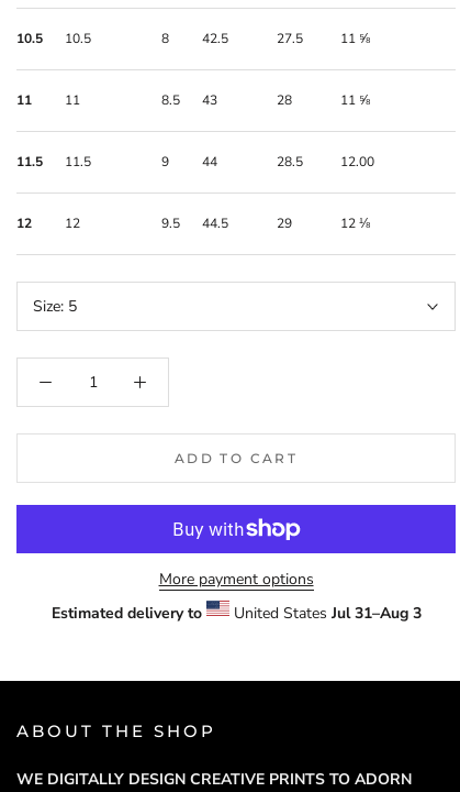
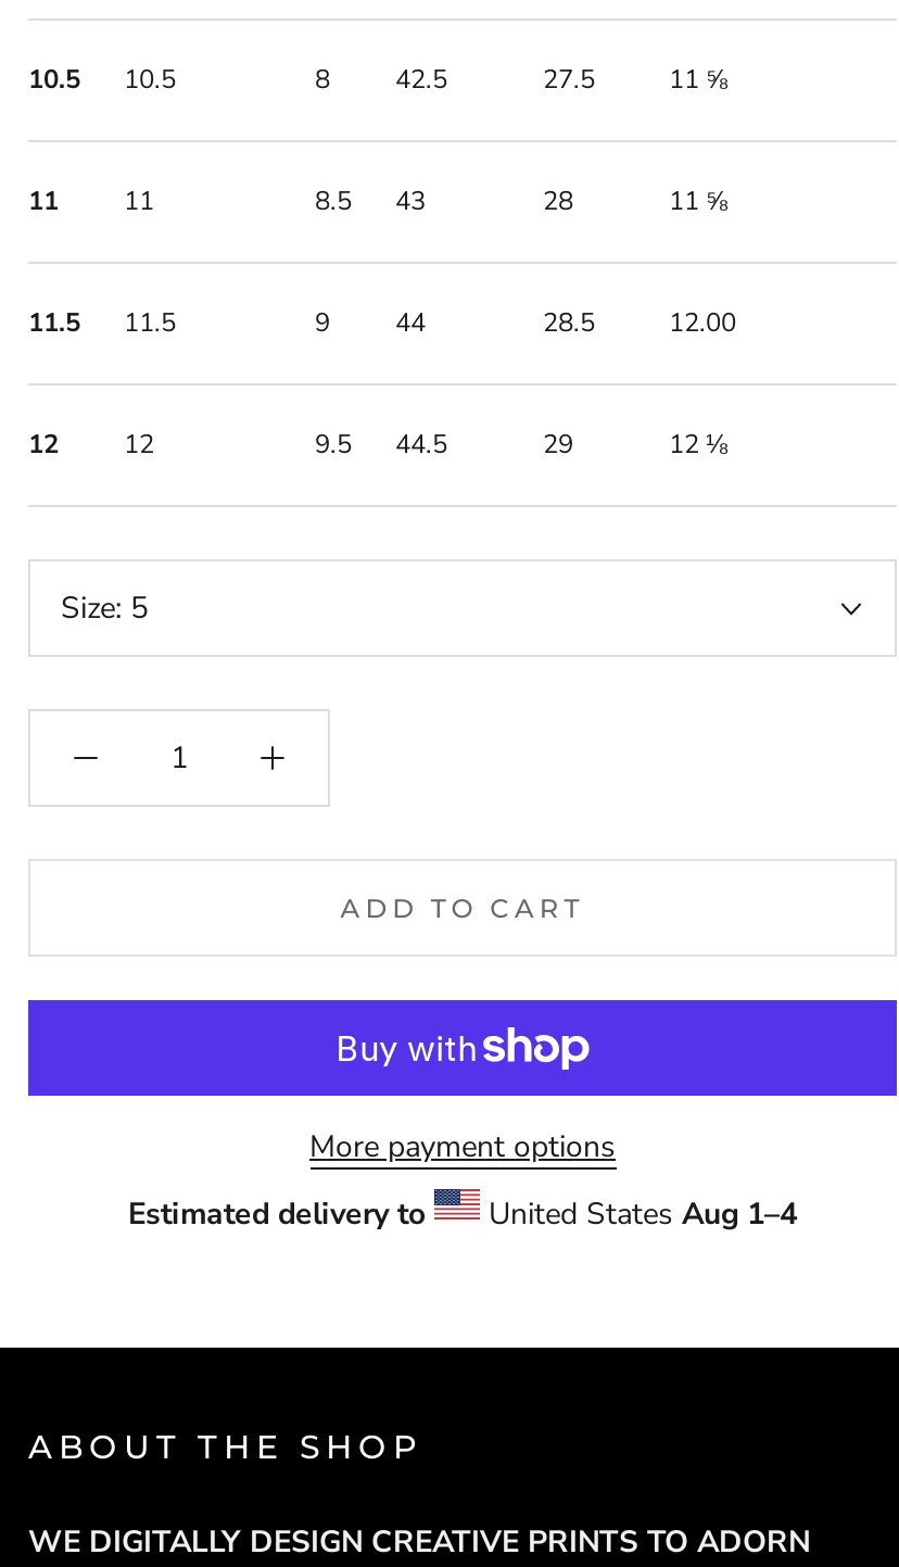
- United States Jul 31–Aug 3
+ United States Aug 1–4
